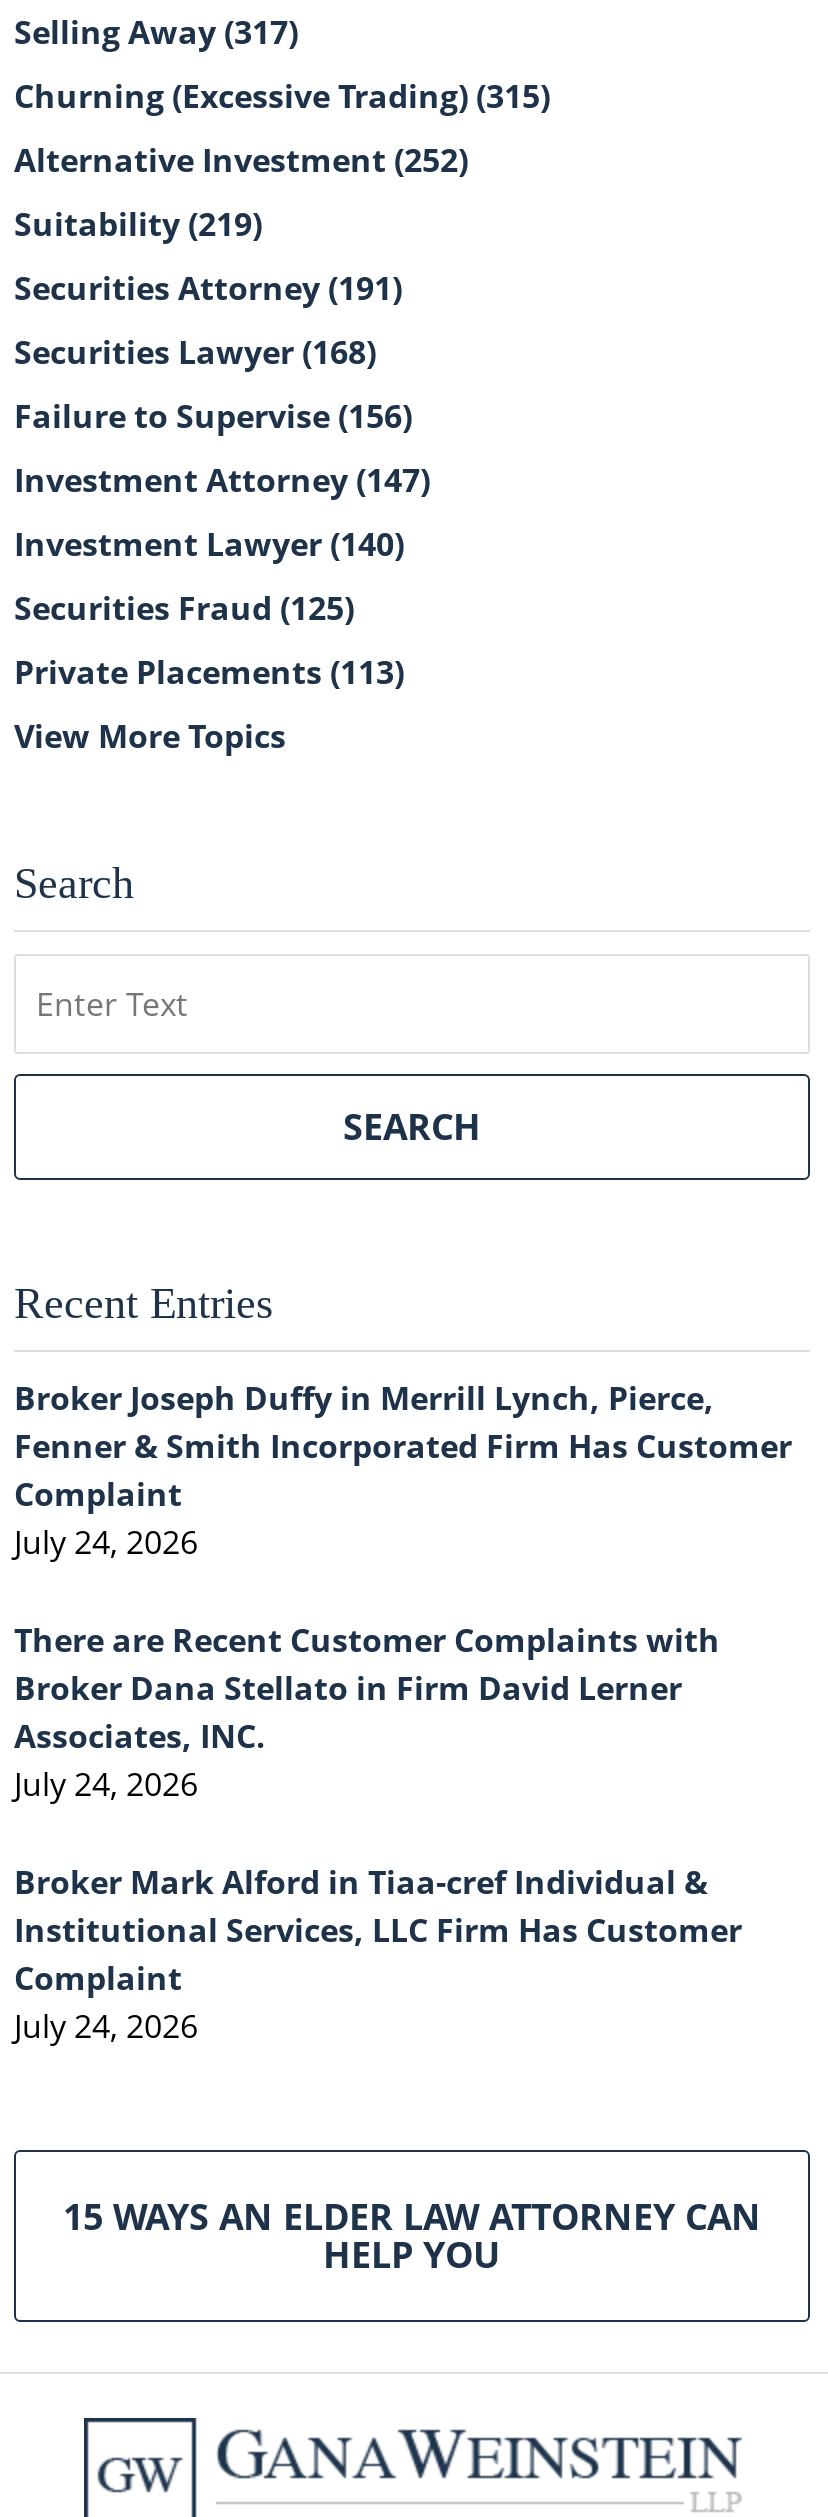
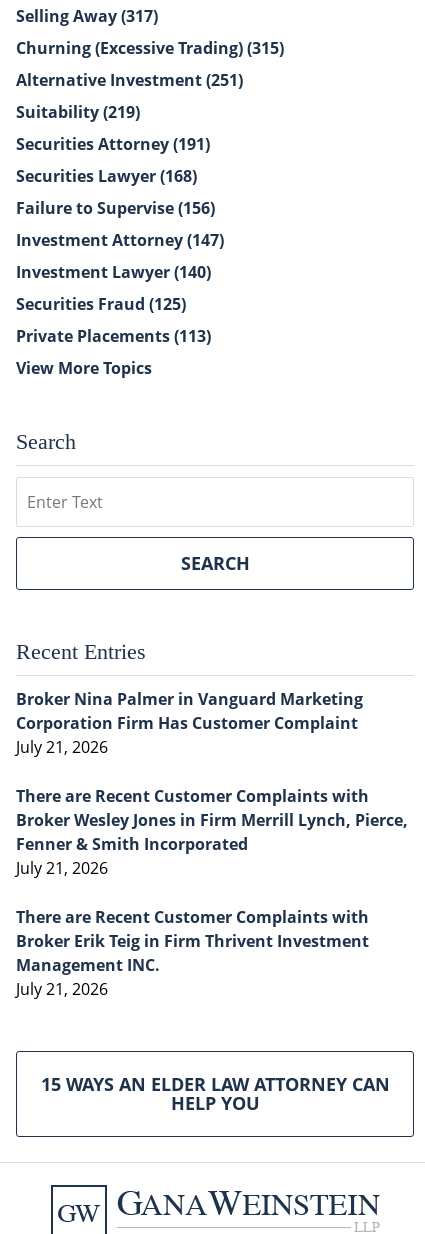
- Alternative Investment (252)
+ Alternative Investment (251)

- Broker Joseph Duffy in Merrill Lynch, Pierce,
- Fenner & Smith Incorporated Firm Has Customer
- Complaint
- July 24, 2026
+ Broker Nina Palmer in Vanguard Marketing
+ Corporation Firm Has Customer Complaint
+ July 21, 2026

- Broker Dana Stellato in Firm David Lerner
- Associates, INC.
- July 24, 2026
+ Broker Wesley Jones in Firm Merrill Lynch, Pierce,
+ Fenner & Smith Incorporated
+ July 21, 2026

- Broker Mark Alford in Tiaa-cref Individual &
- Institutional Services, LLC Firm Has Customer
- Complaint
- July 24, 2026
+ There are Recent Customer Complaints with
+ Broker Erik Teig in Firm Thrivent Investment
+ Management INC.
+ July 21, 2026
